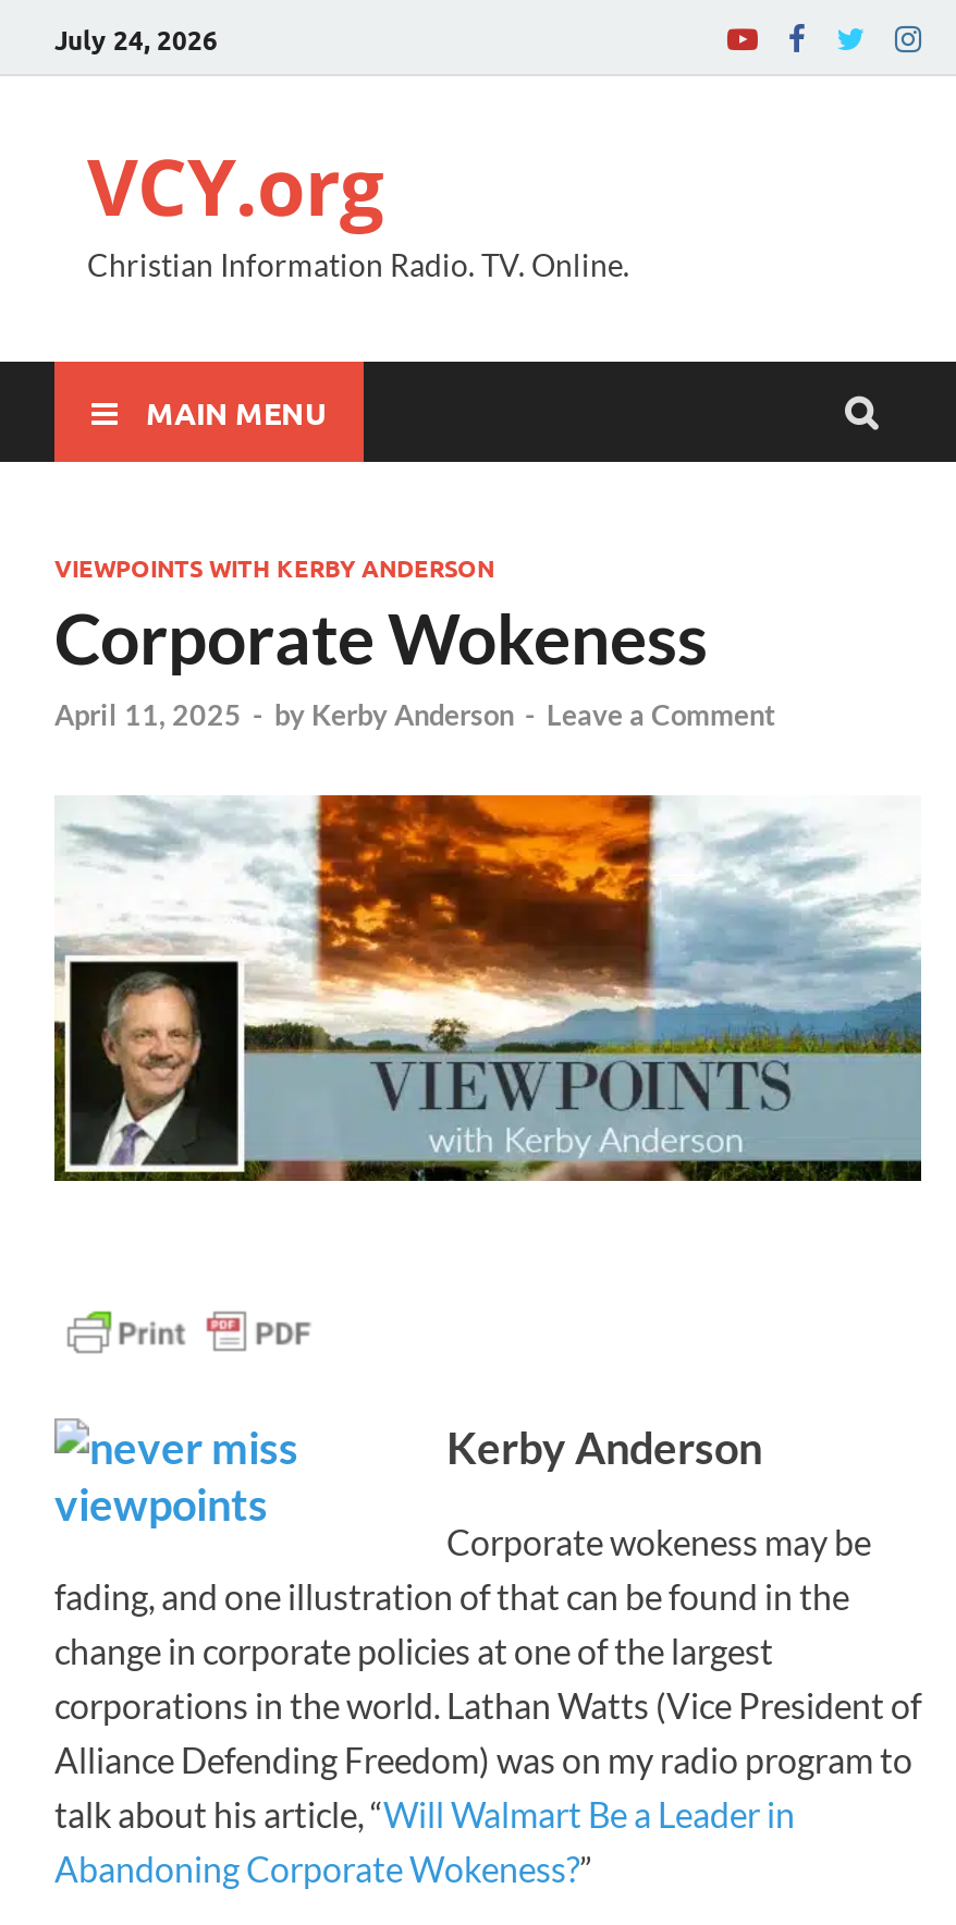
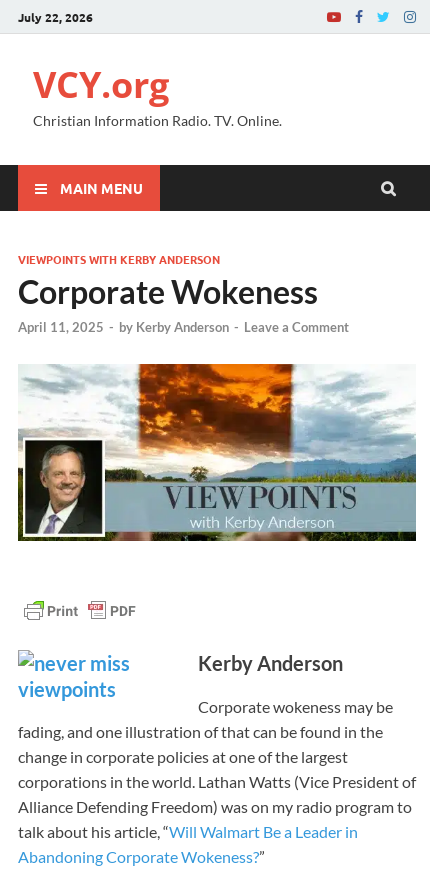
- July 24, 2026
+ July 22, 2026
